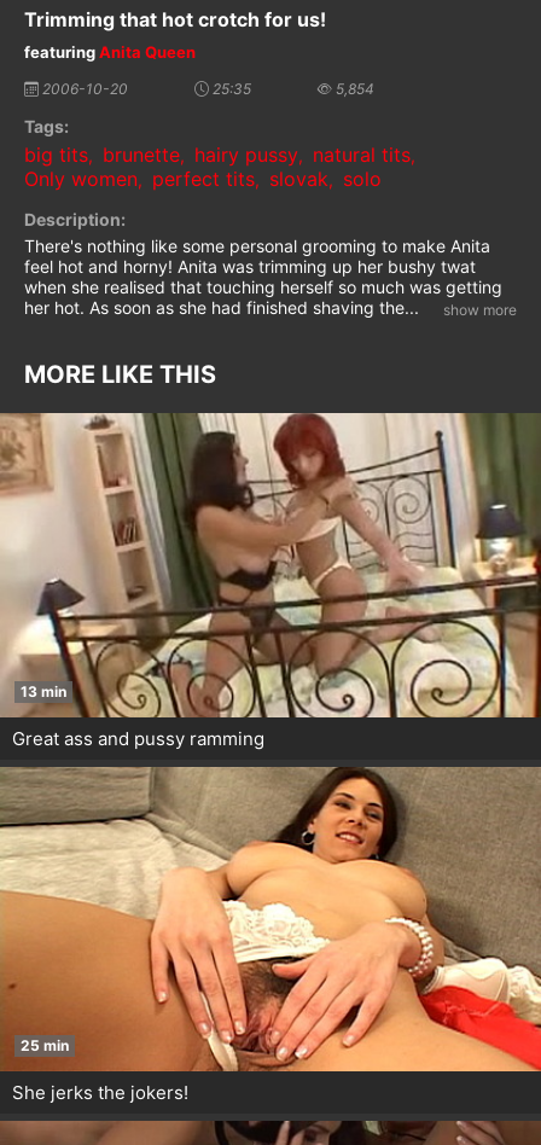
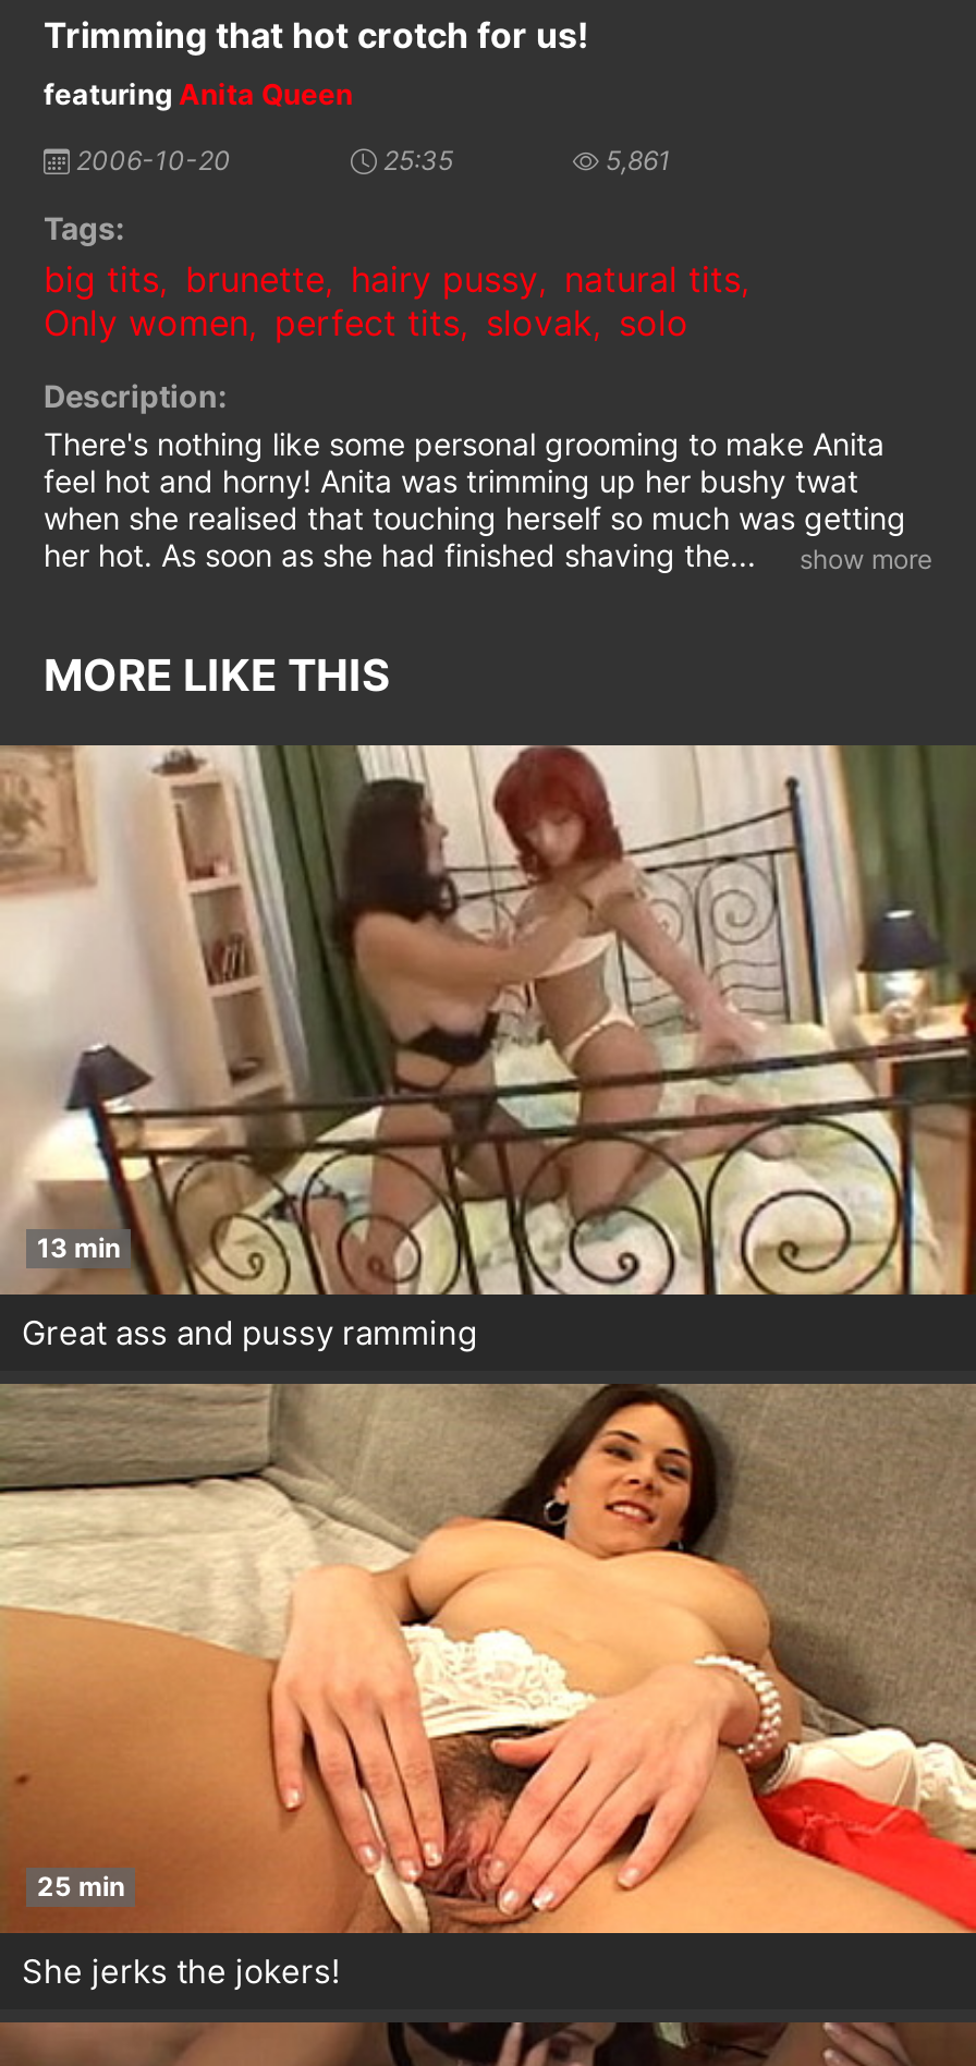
- 5,854
+ 5,861
